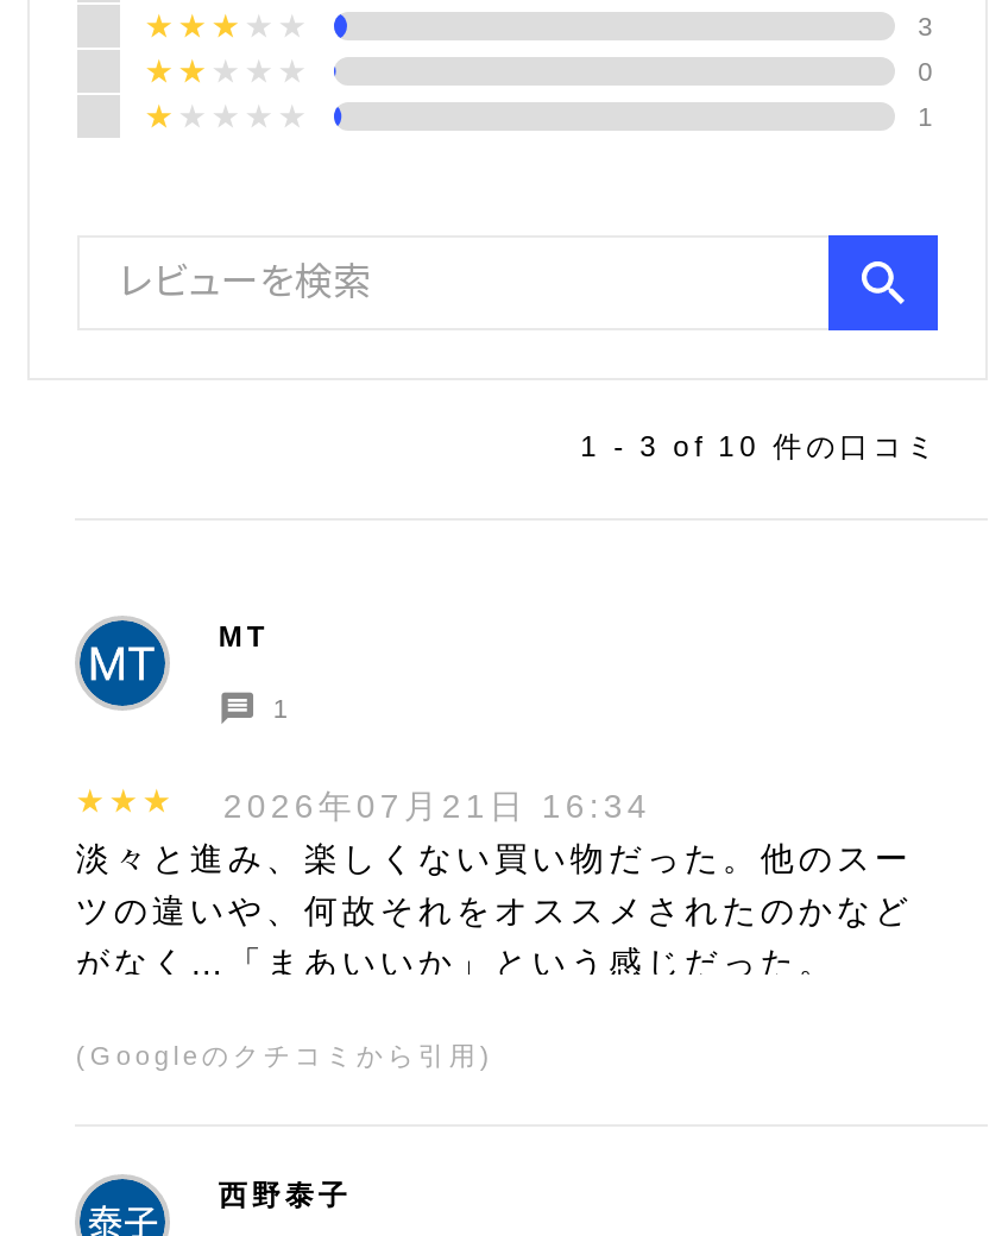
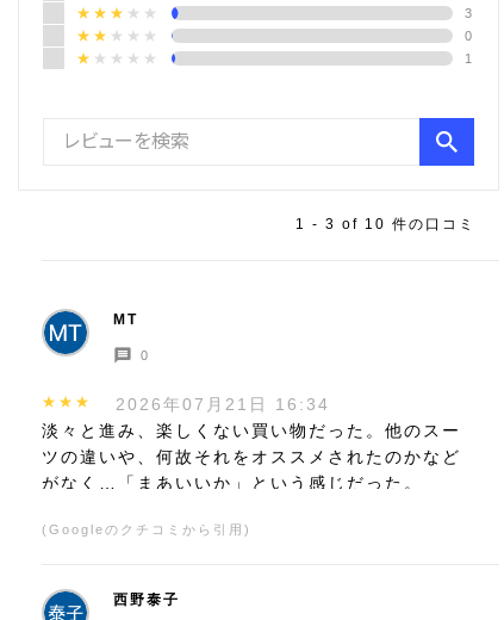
- 1
+ 0
